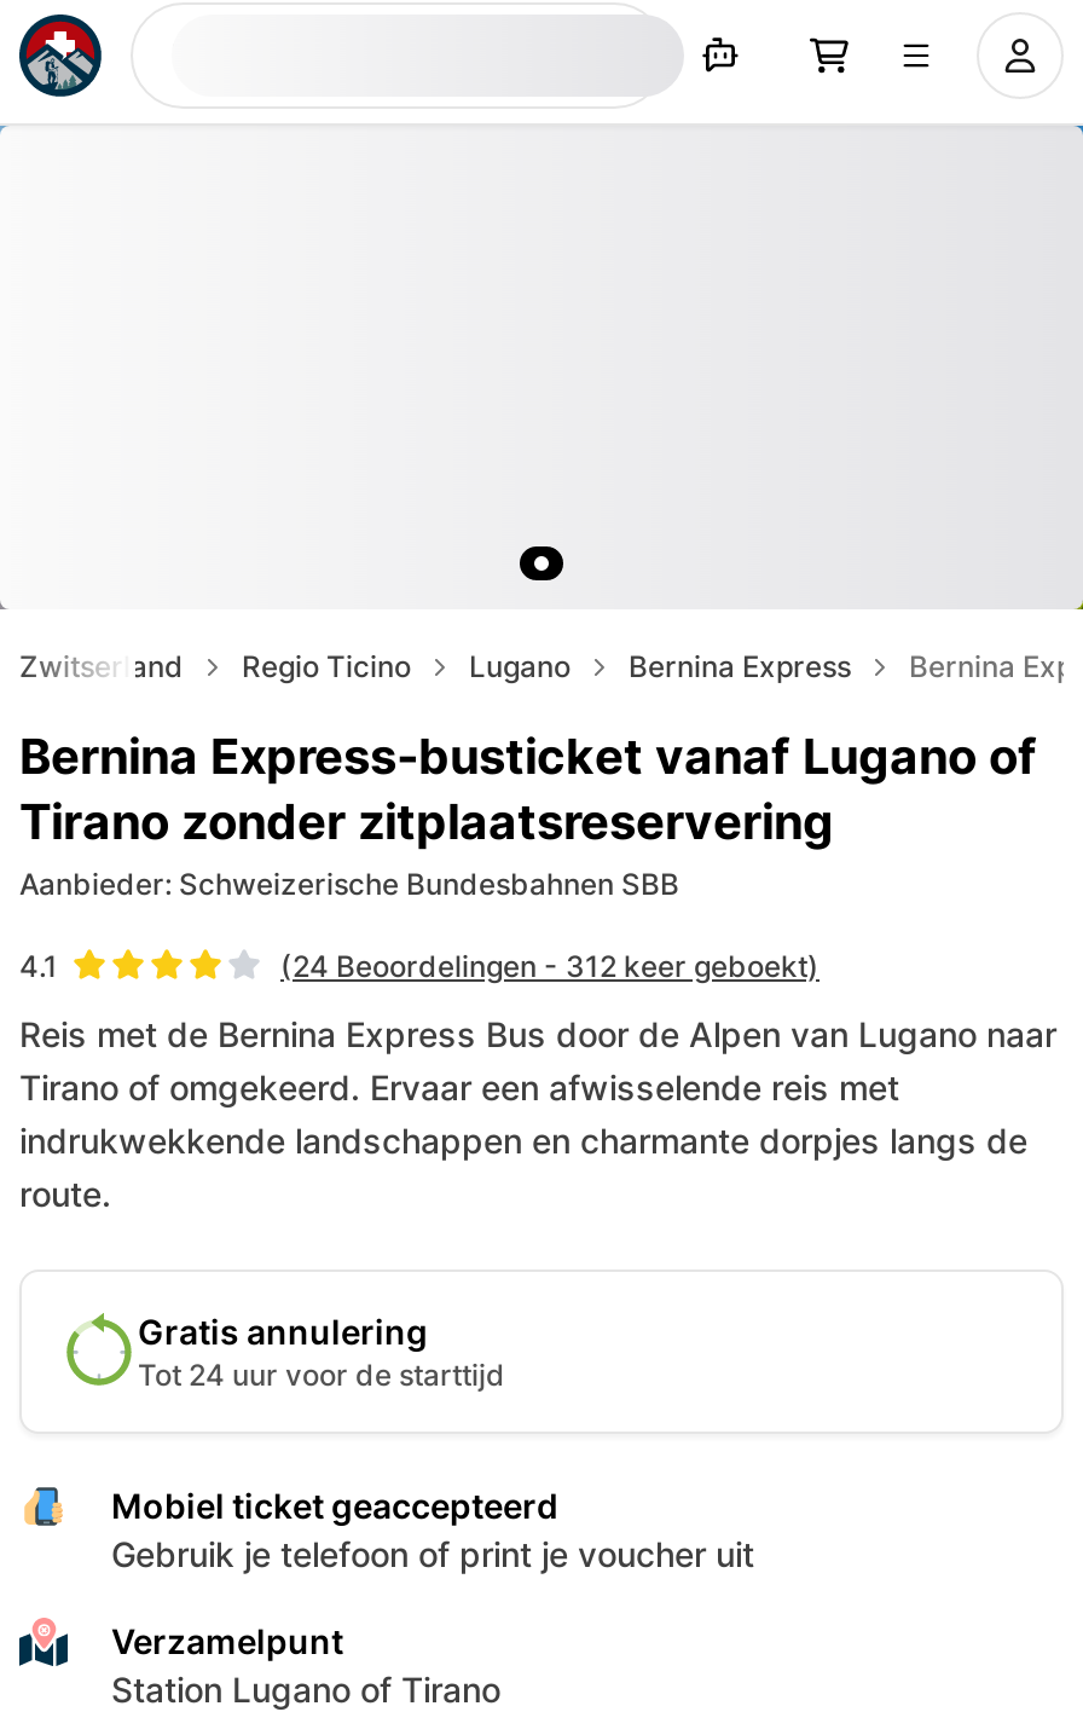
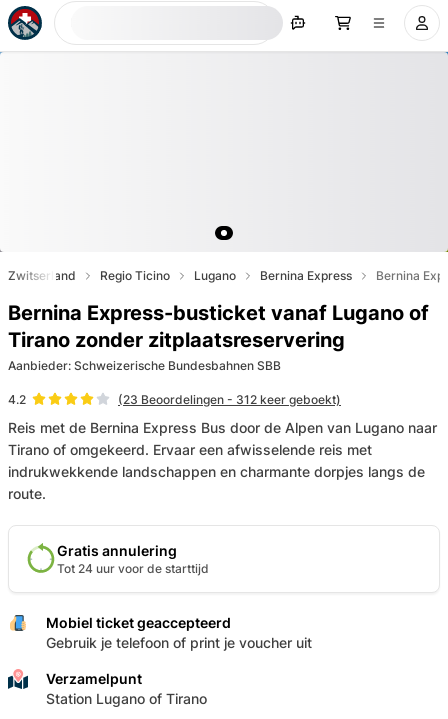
- 4.1
+ 4.2

- (24 Beoordelingen - 312 keer geboekt)
+ (23 Beoordelingen - 312 keer geboekt)
